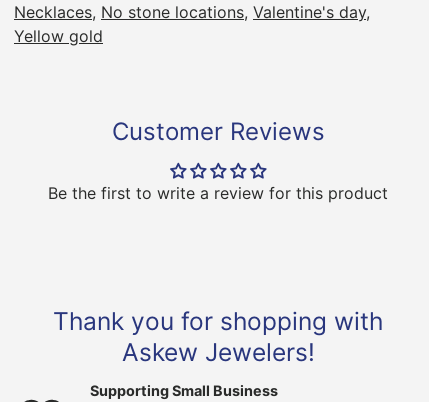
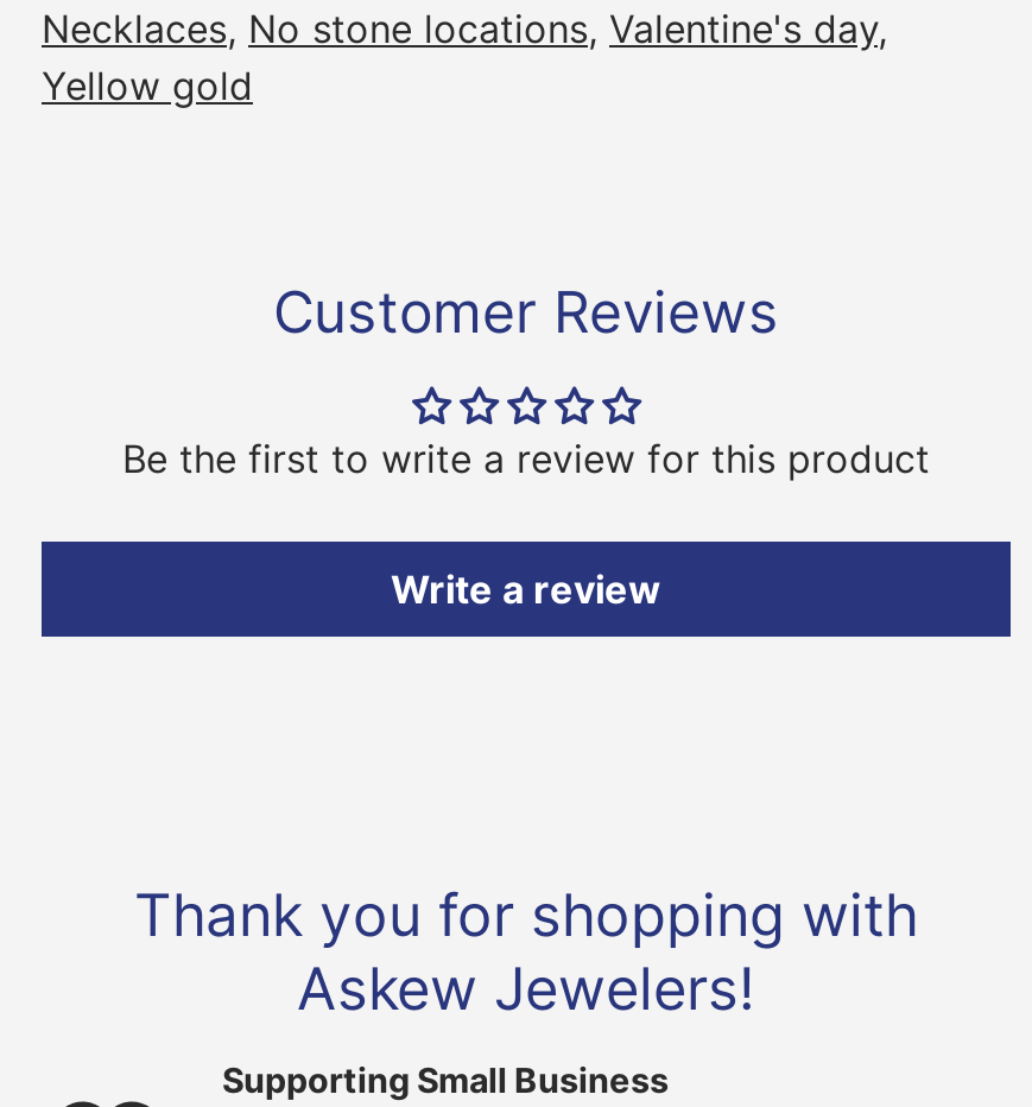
+ Write a review
